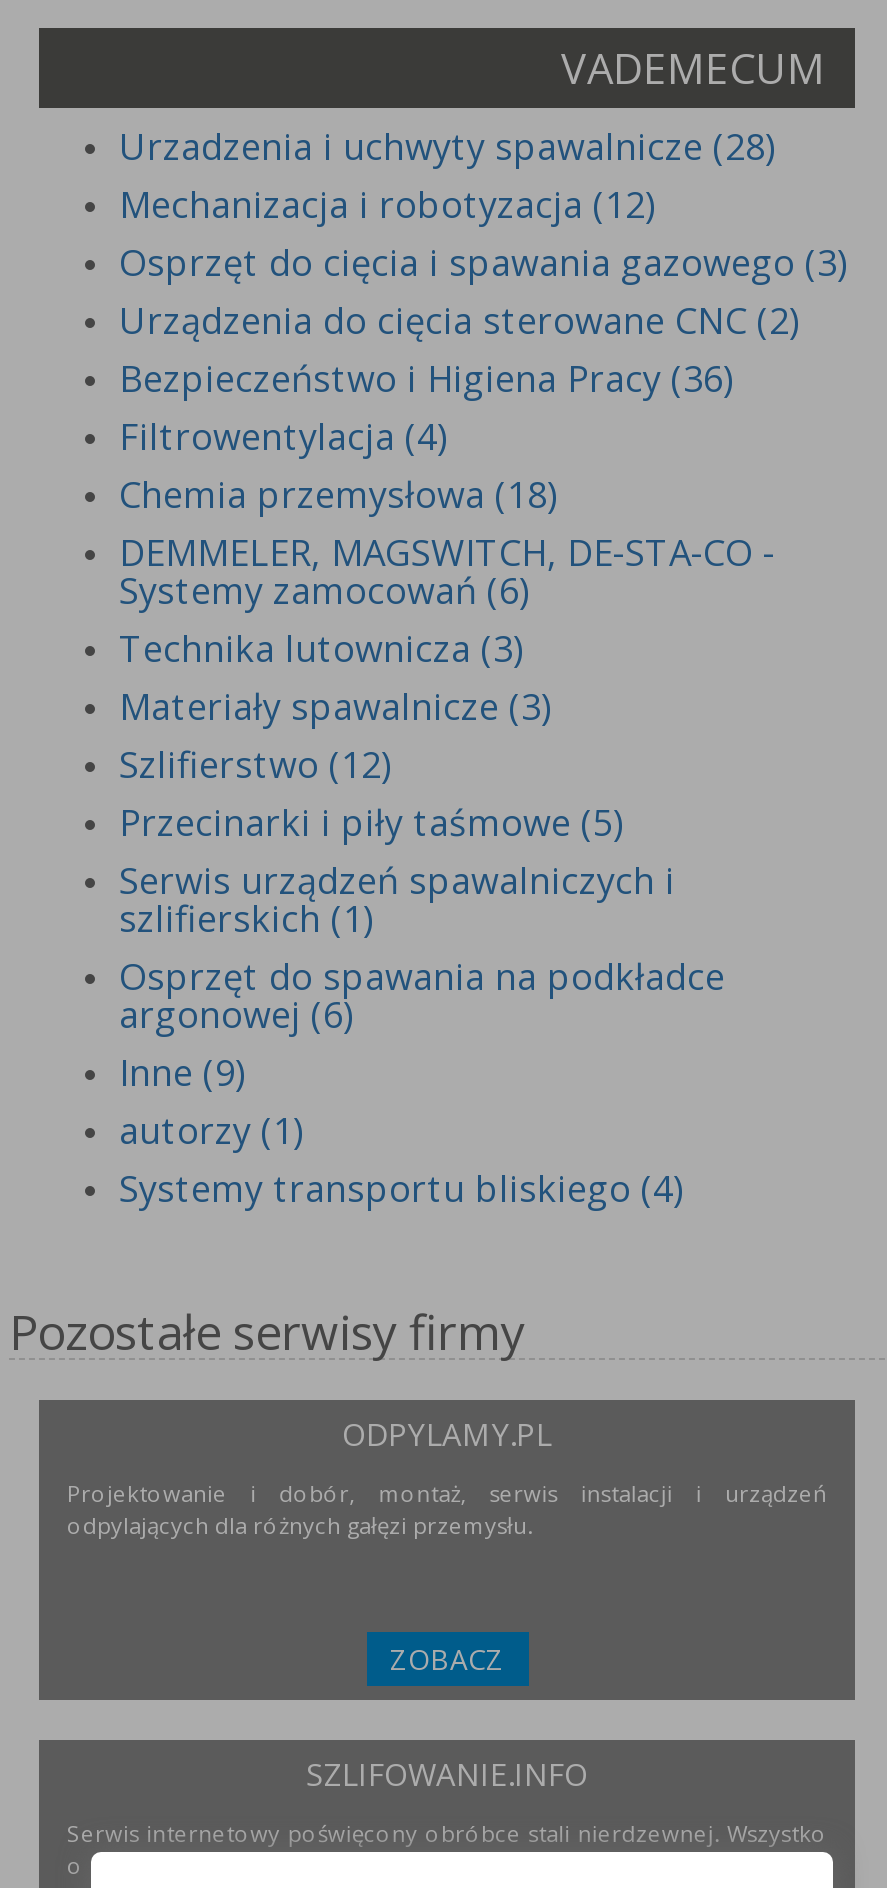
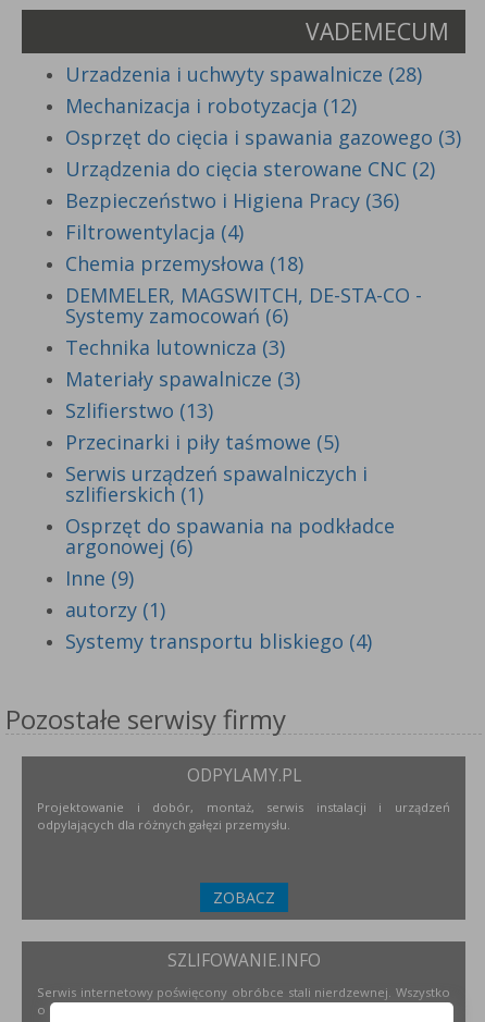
- Szlifierstwo (12)
+ Szlifierstwo (13)
